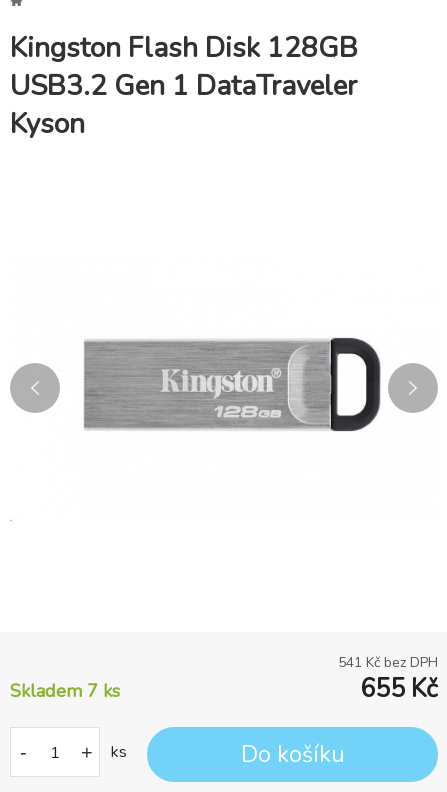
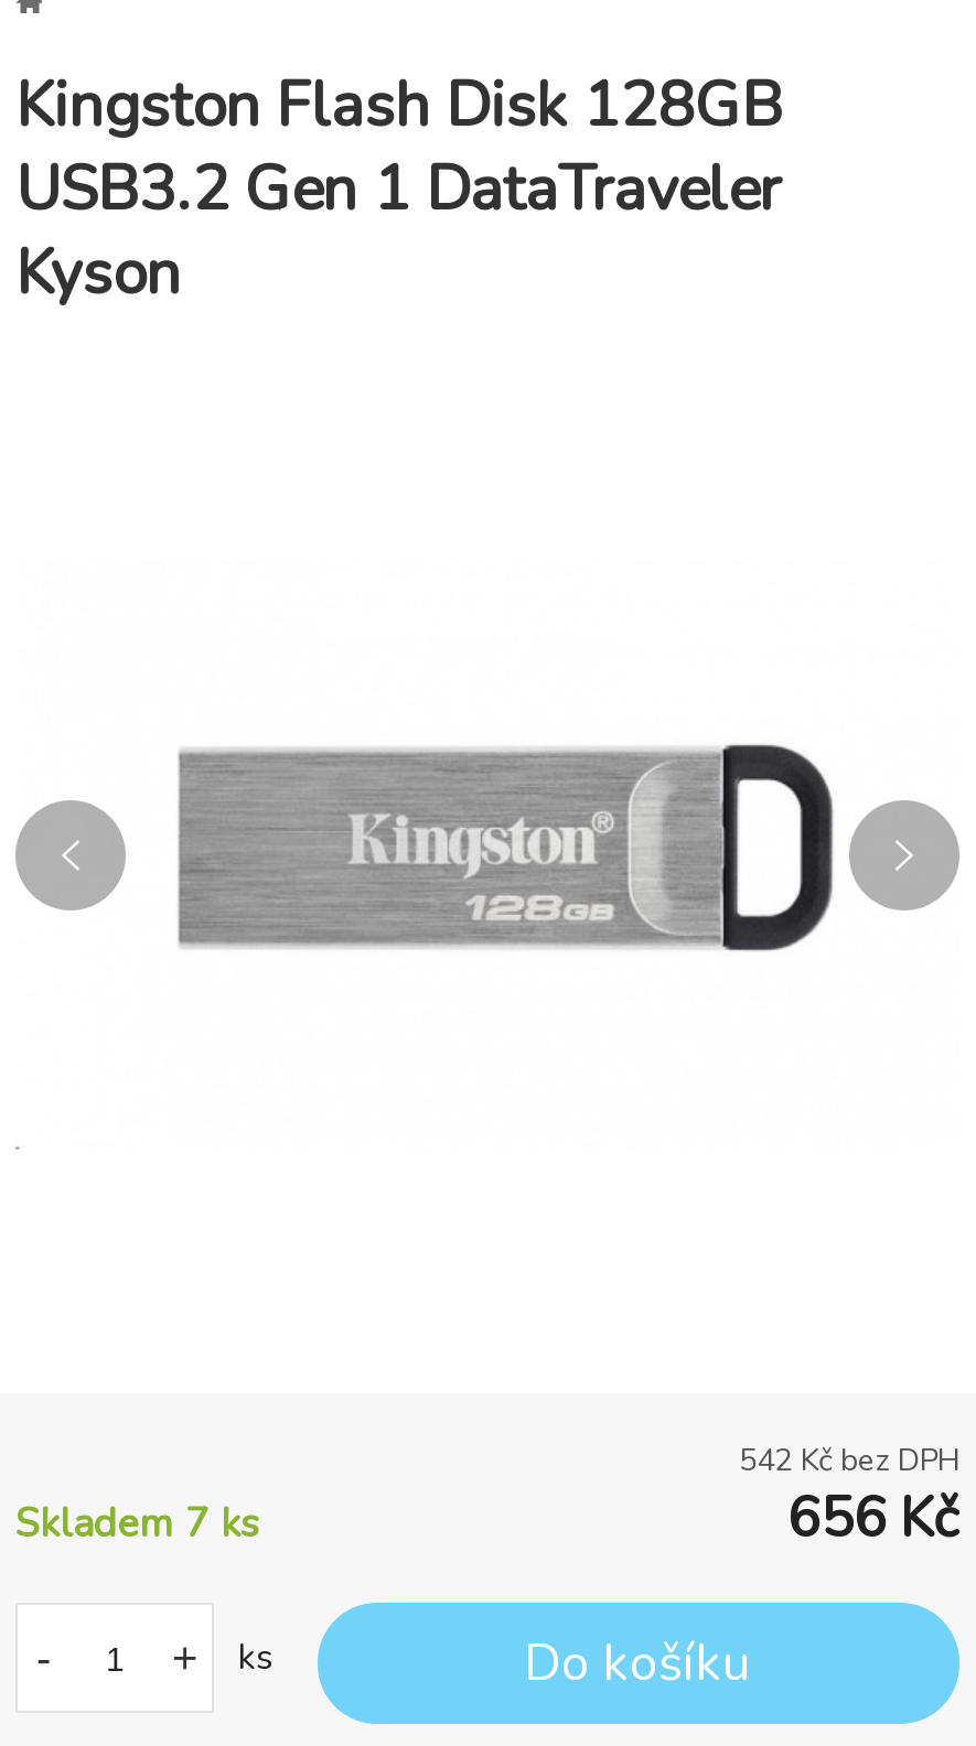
- 541 Kč bez DPH
+ 542 Kč bez DPH

- 655 Kč
+ 656 Kč
